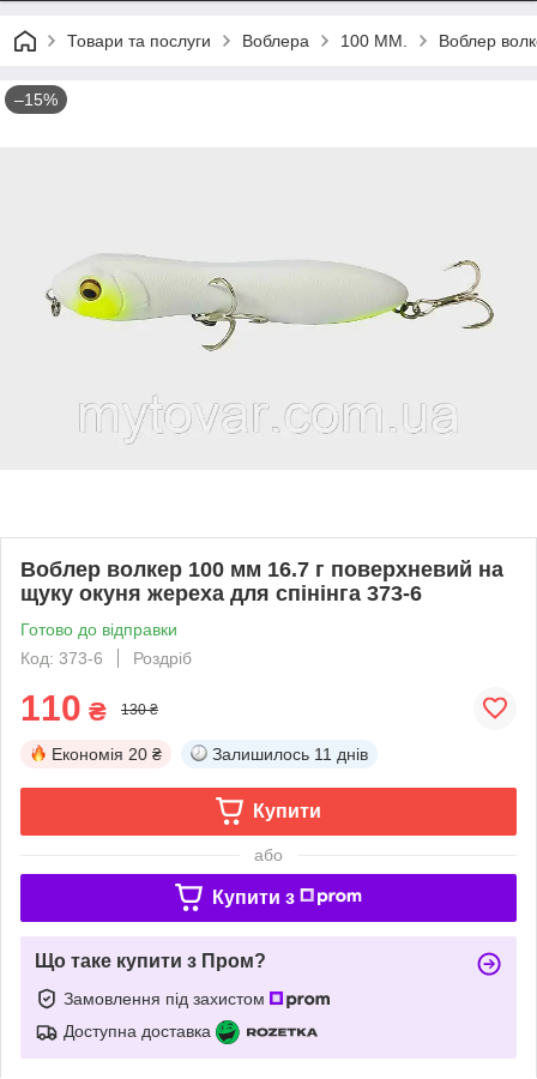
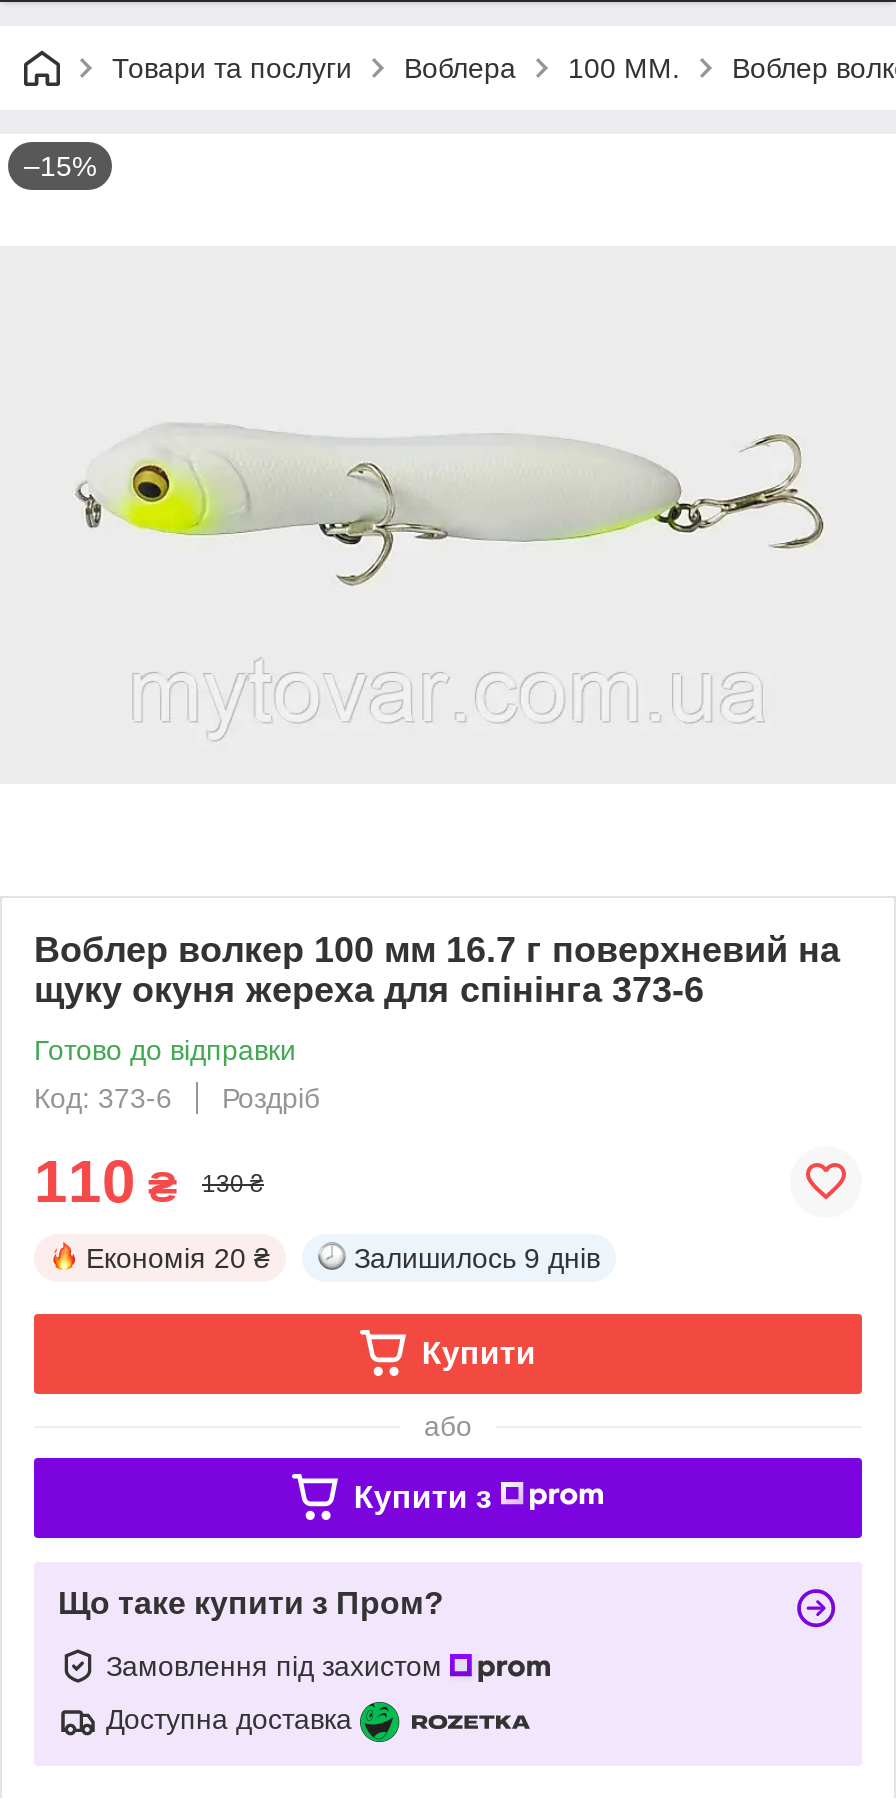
- Залишилось 11 днів
+ Залишилось 9 днів
